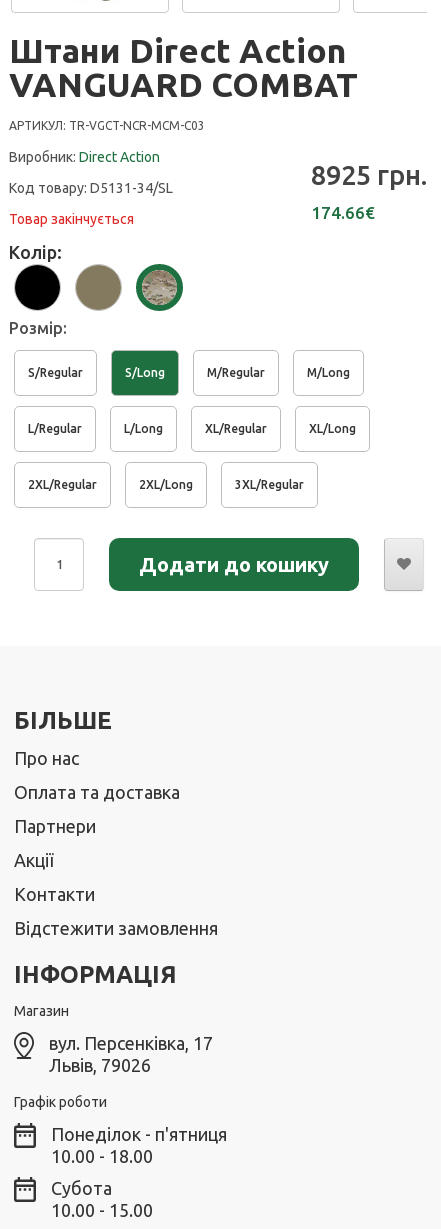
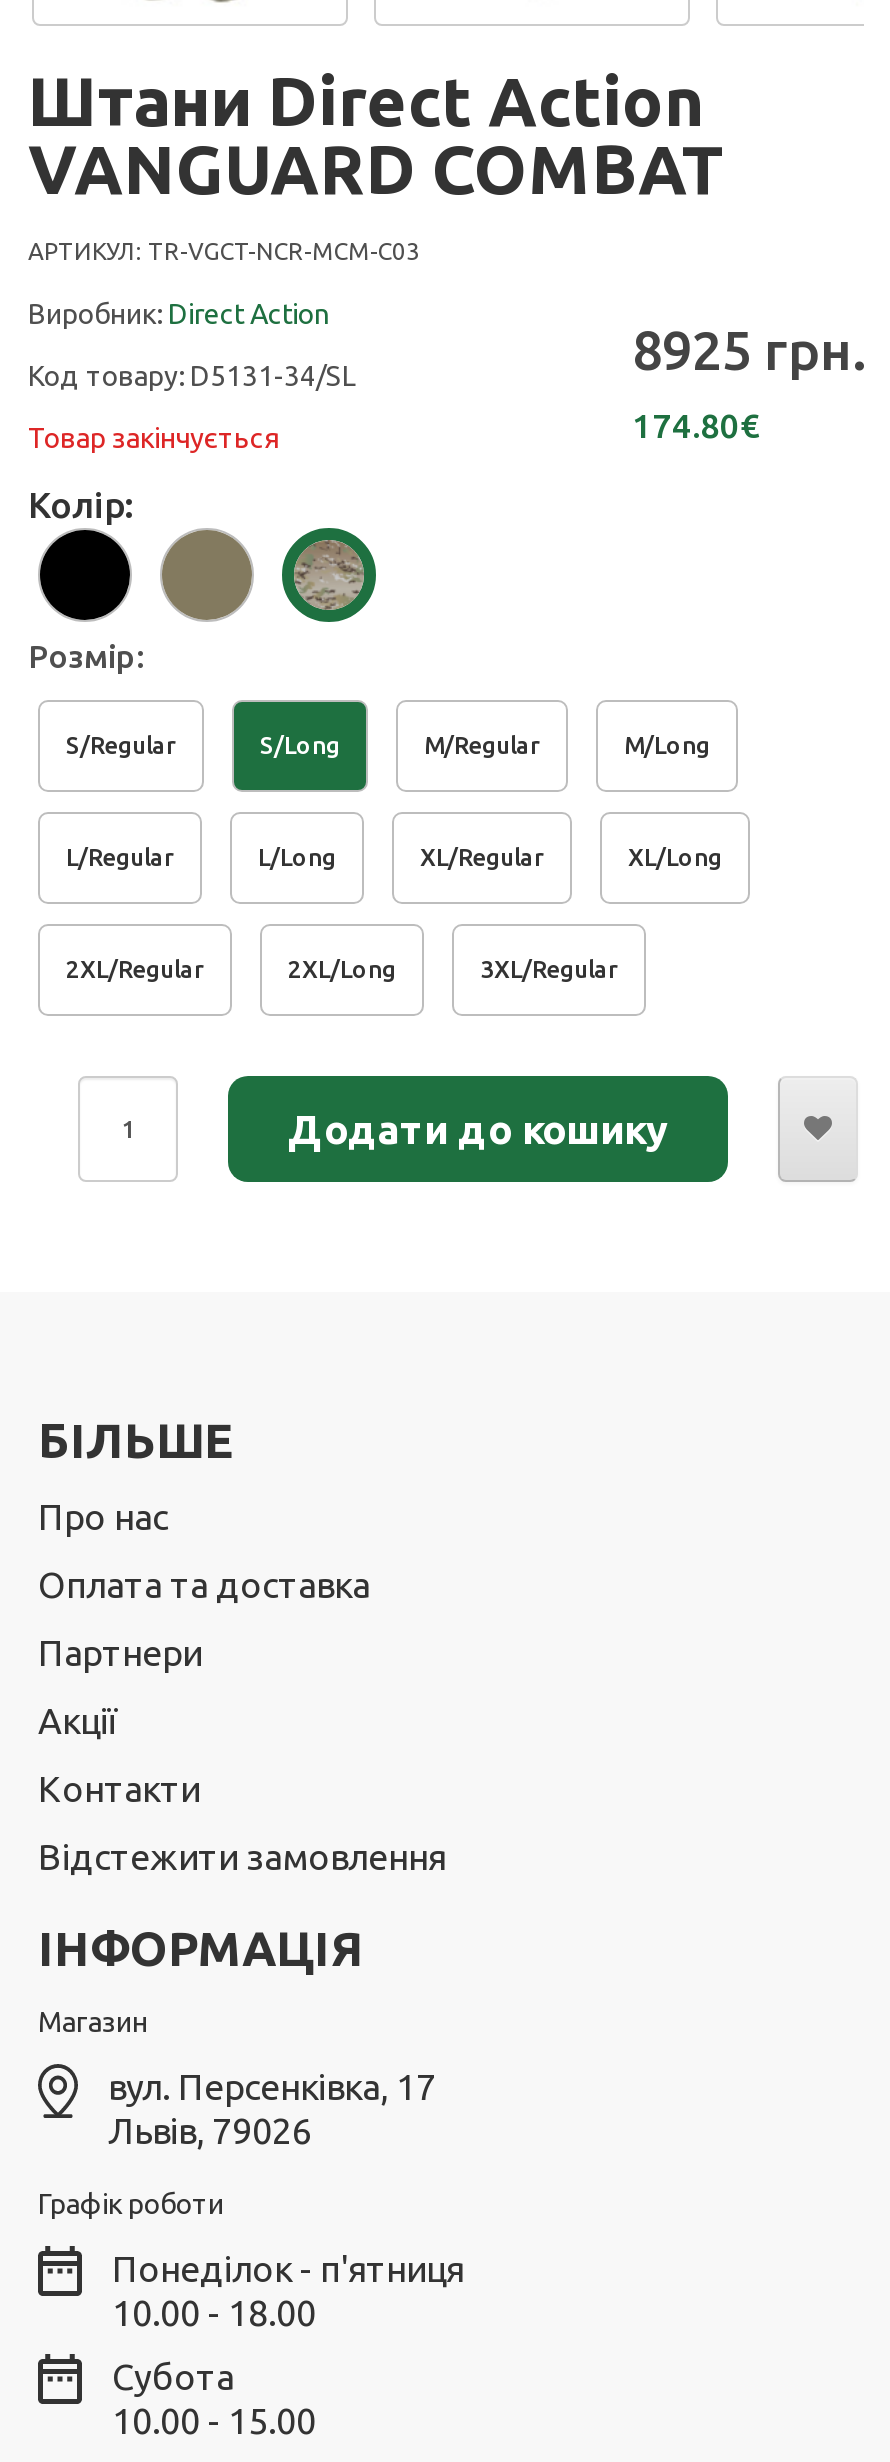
- 174.66€
+ 174.80€
